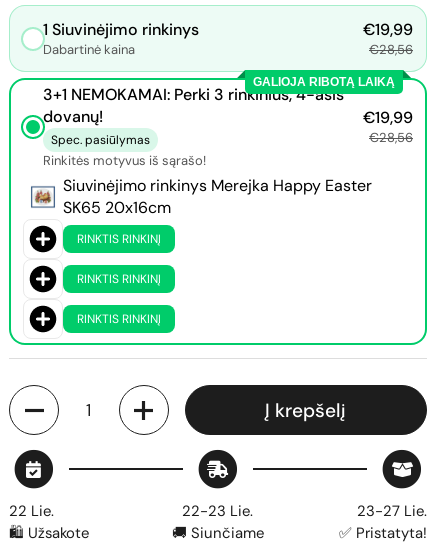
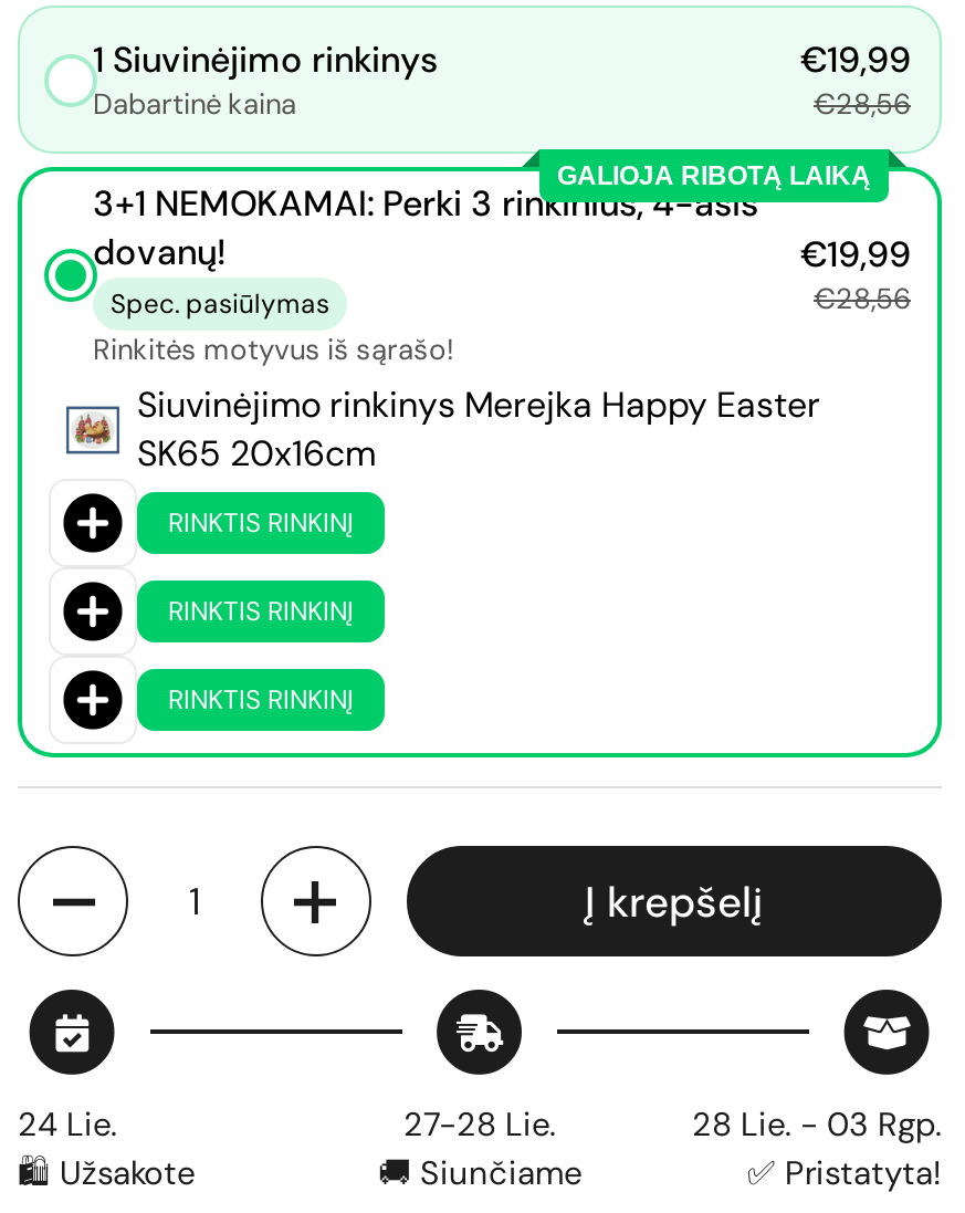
- 22 Lie.
+ 24 Lie.

- 22-23 Lie.
+ 27-28 Lie.

- 23-27 Lie.
+ 28 Lie. - 03 Rgp.
